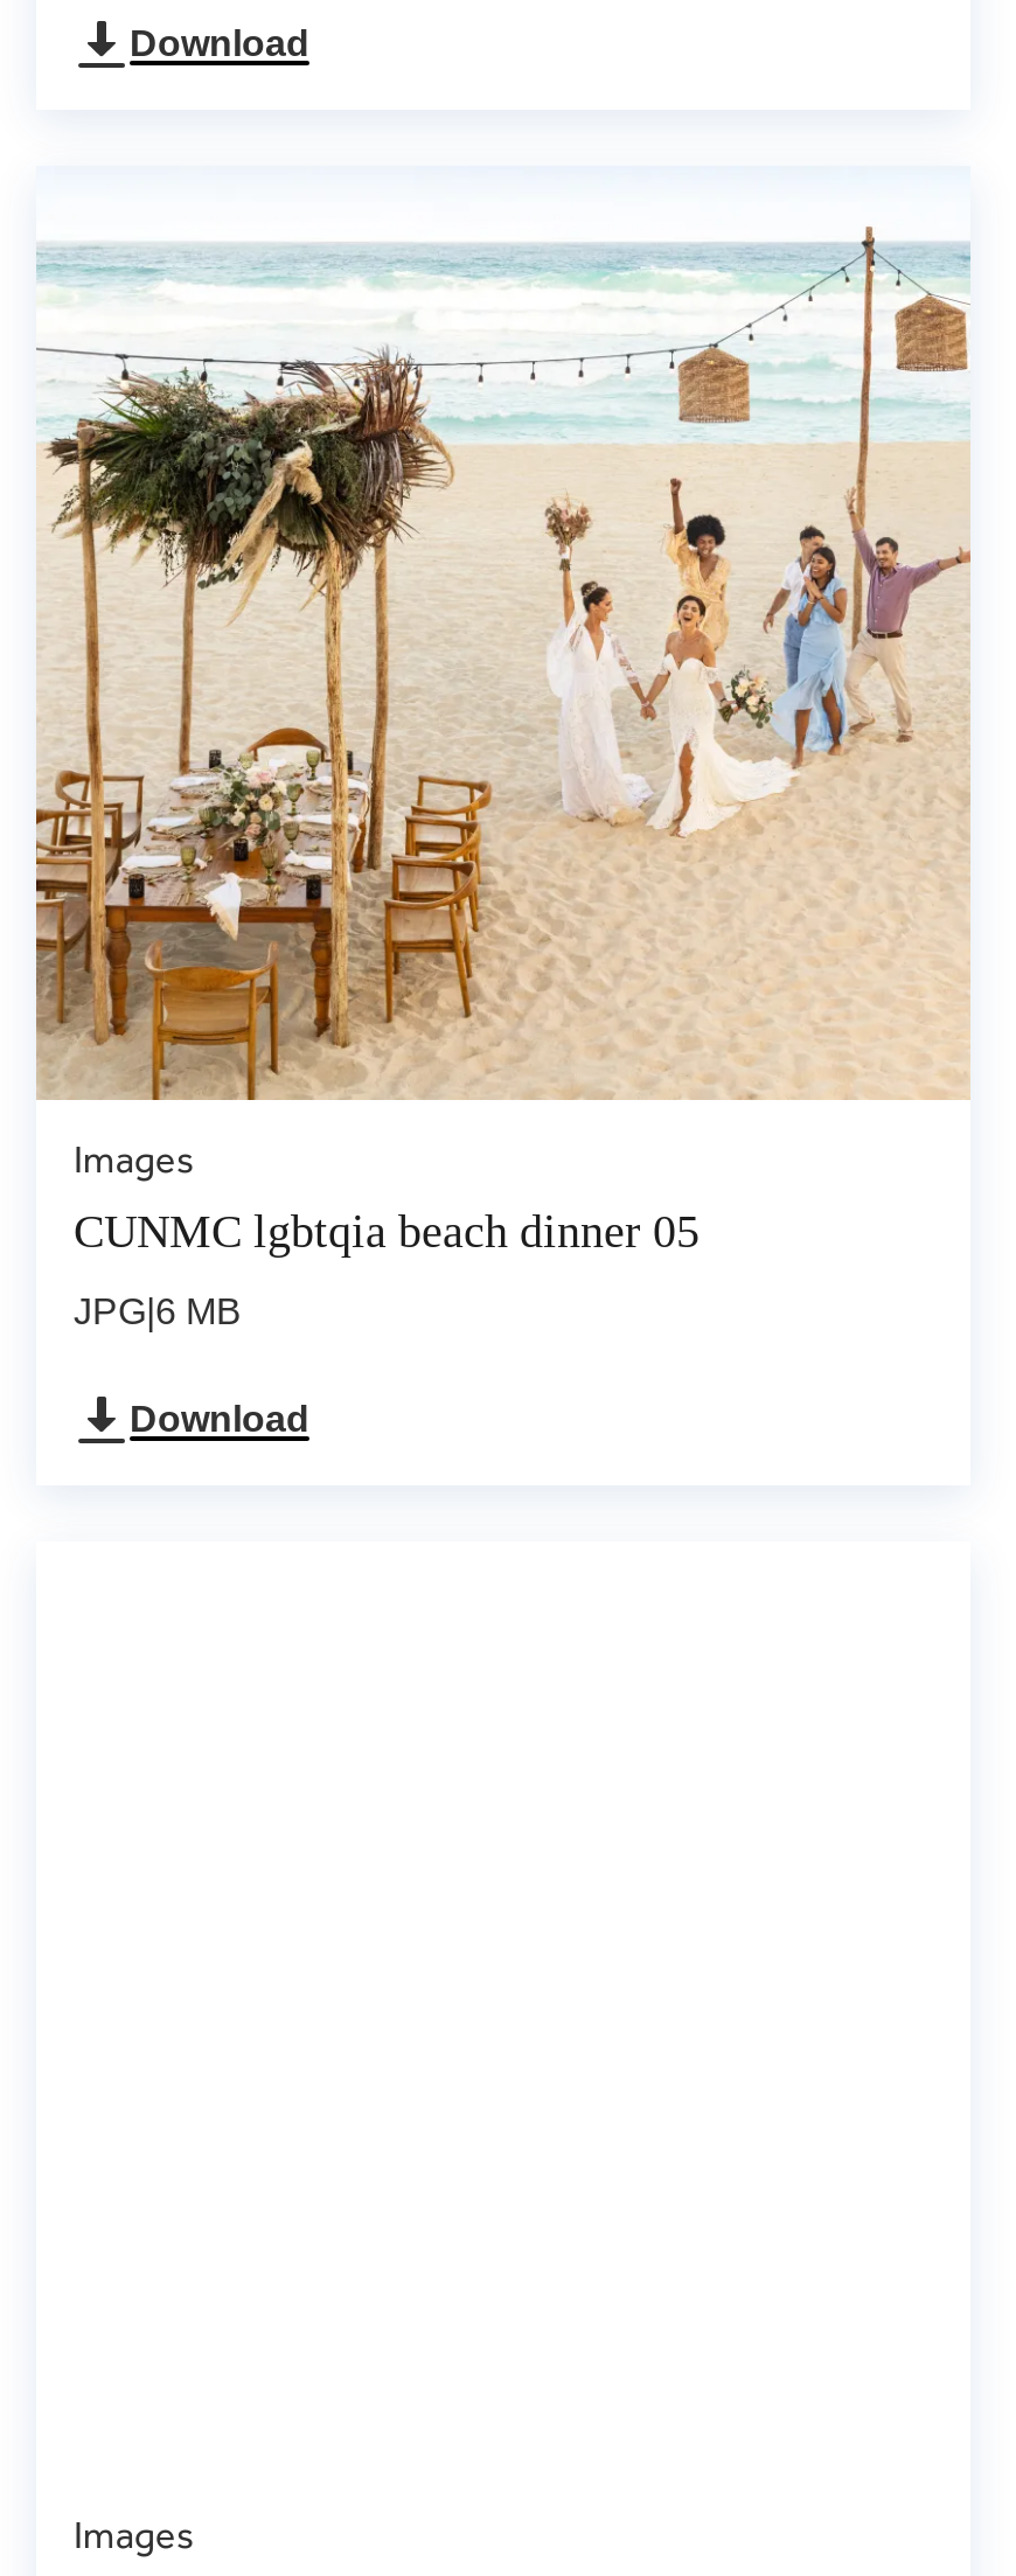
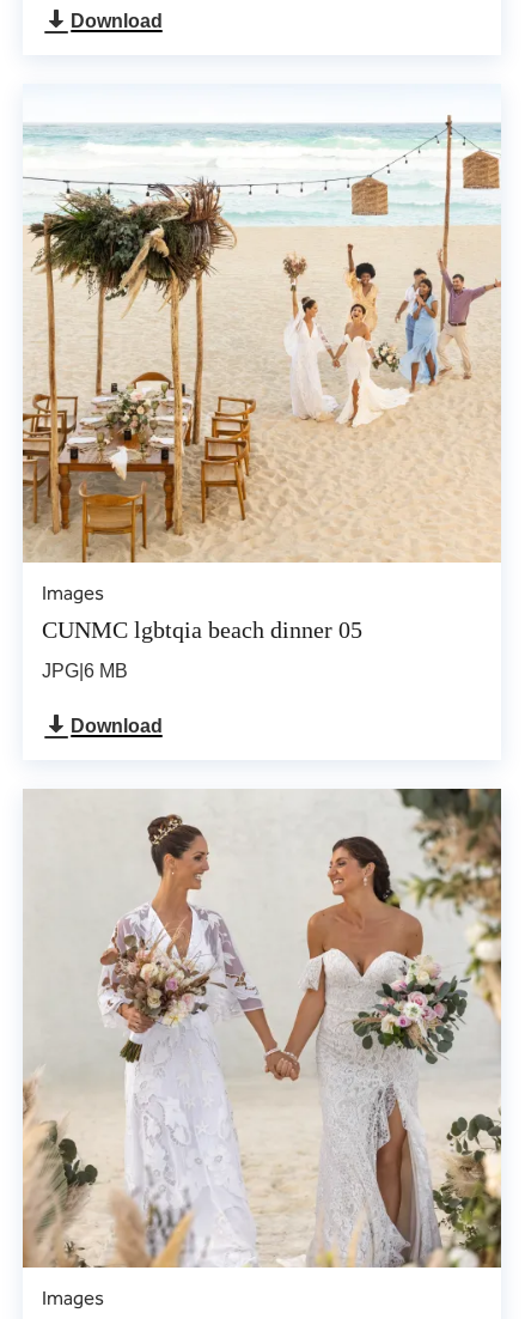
+ [image]
